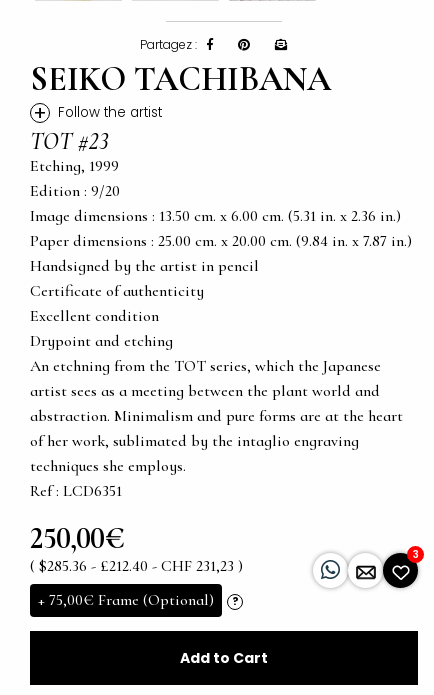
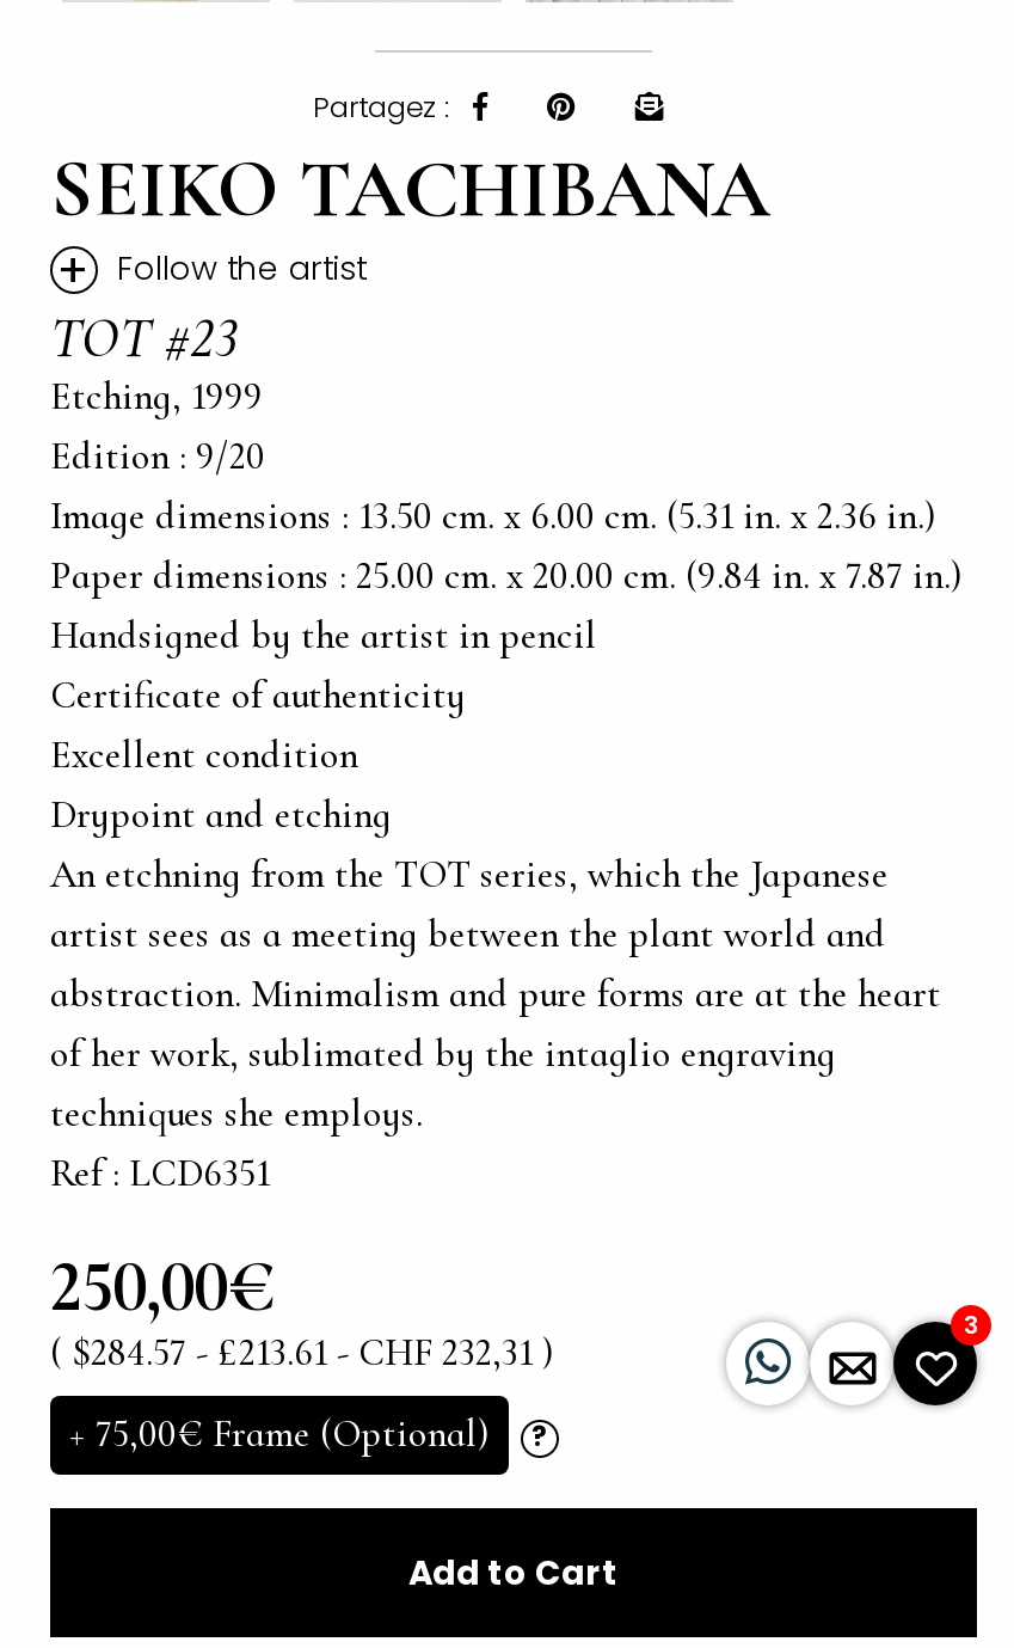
- ( $285.36 - £212.40 - CHF 231,23 )
+ ( $284.57 - £213.61 - CHF 232,31 )
